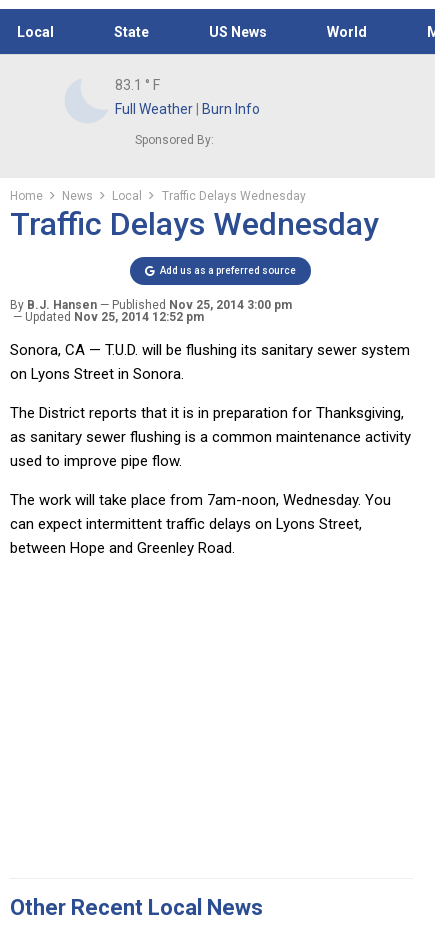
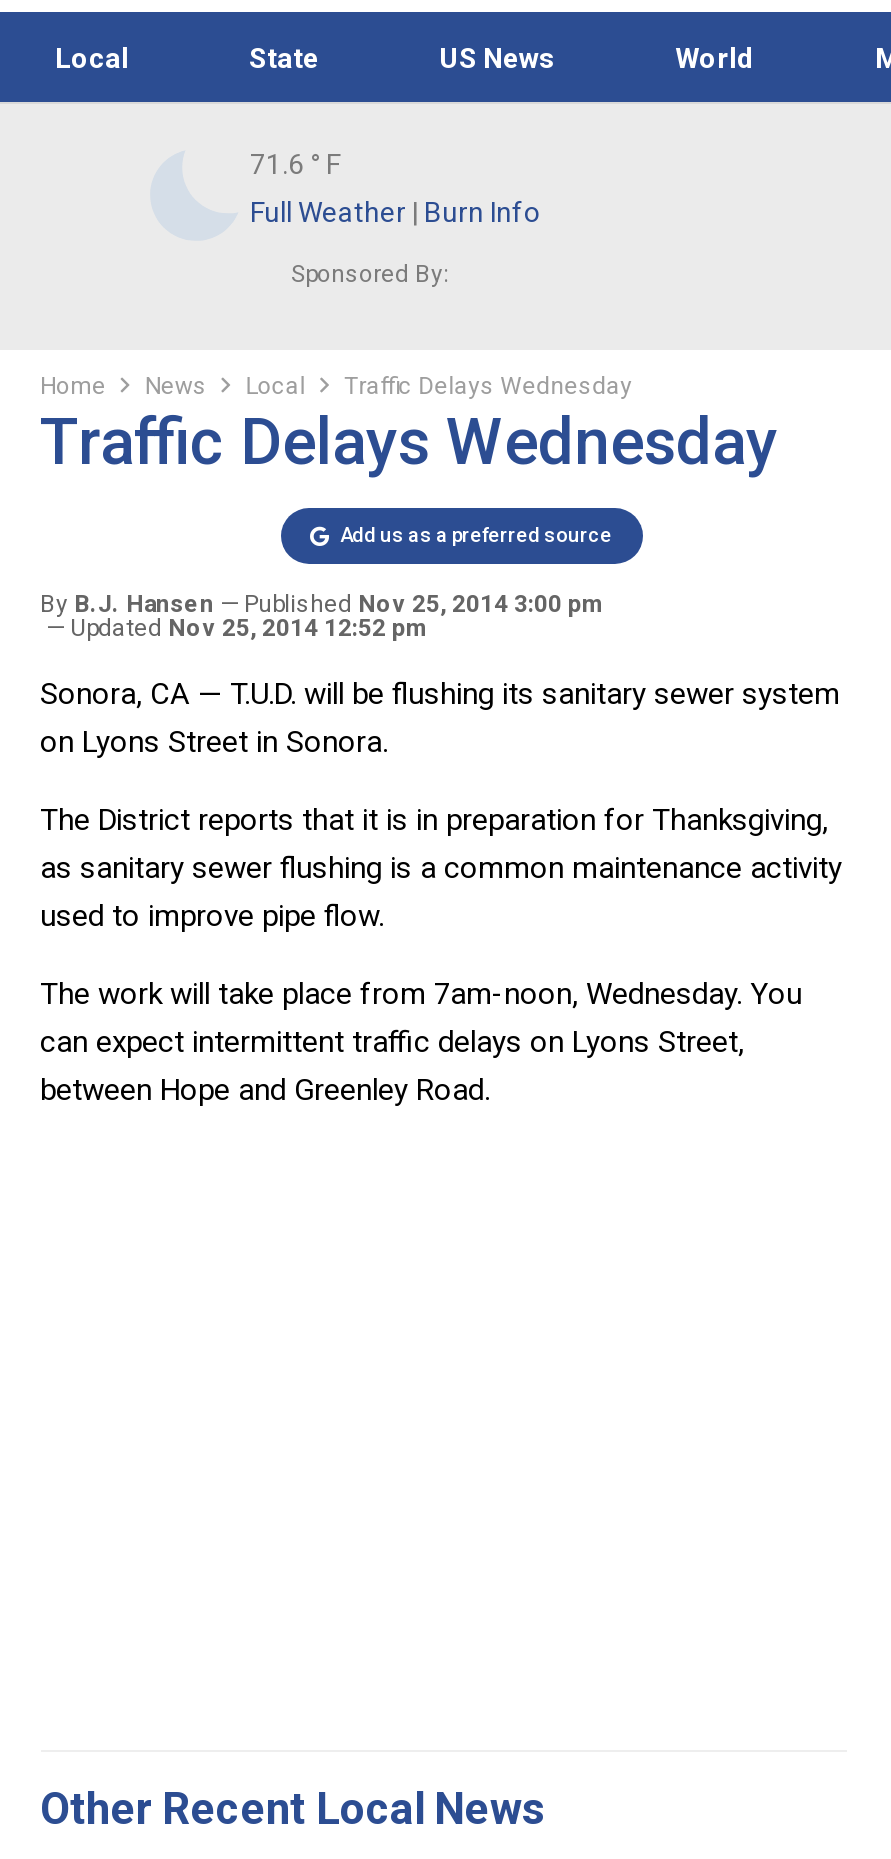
- 83.1 ° F
+ 71.6 ° F
